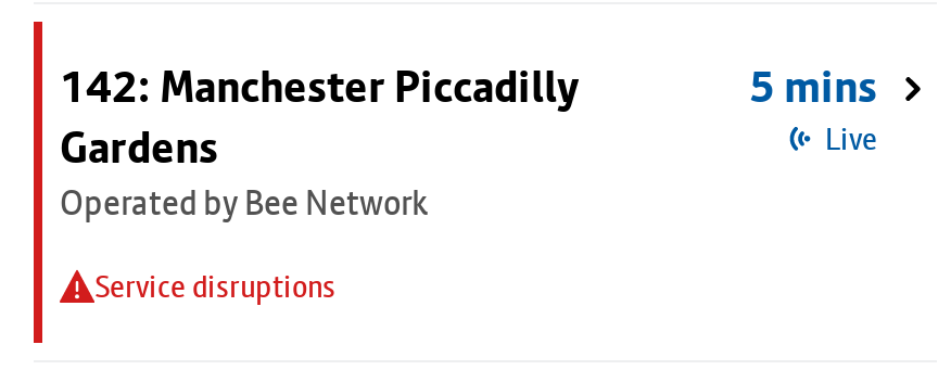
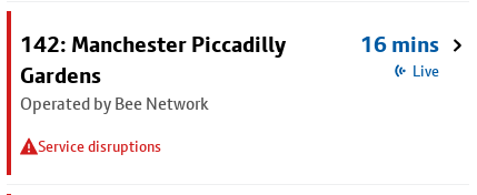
- 5 mins
+ 16 mins
